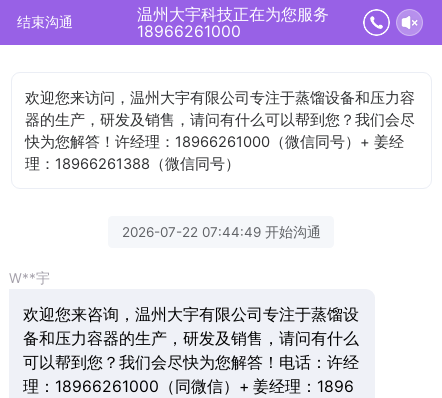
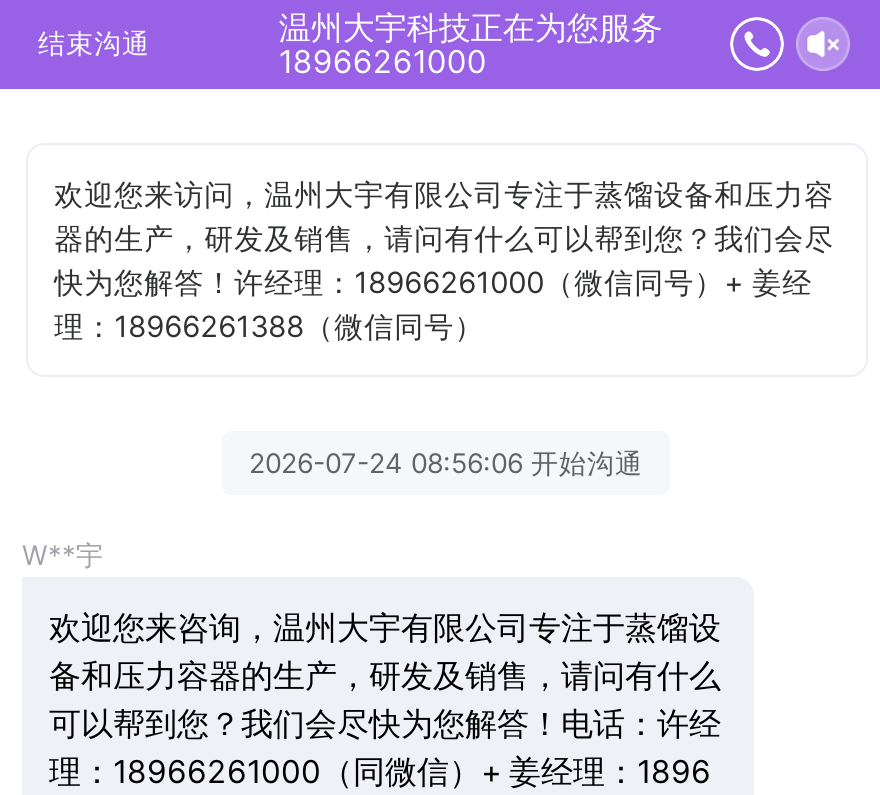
- 2026-07-22 07:44:49 开始沟通
+ 2026-07-24 08:56:06 开始沟通
